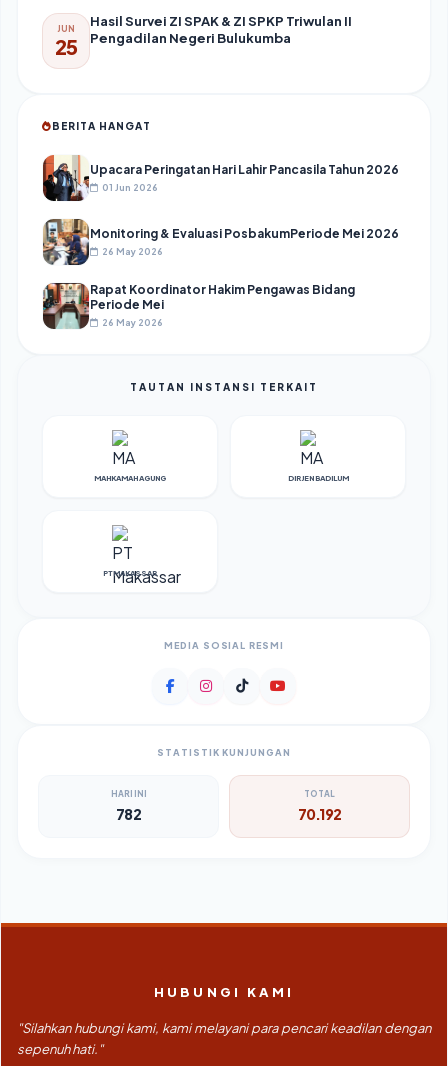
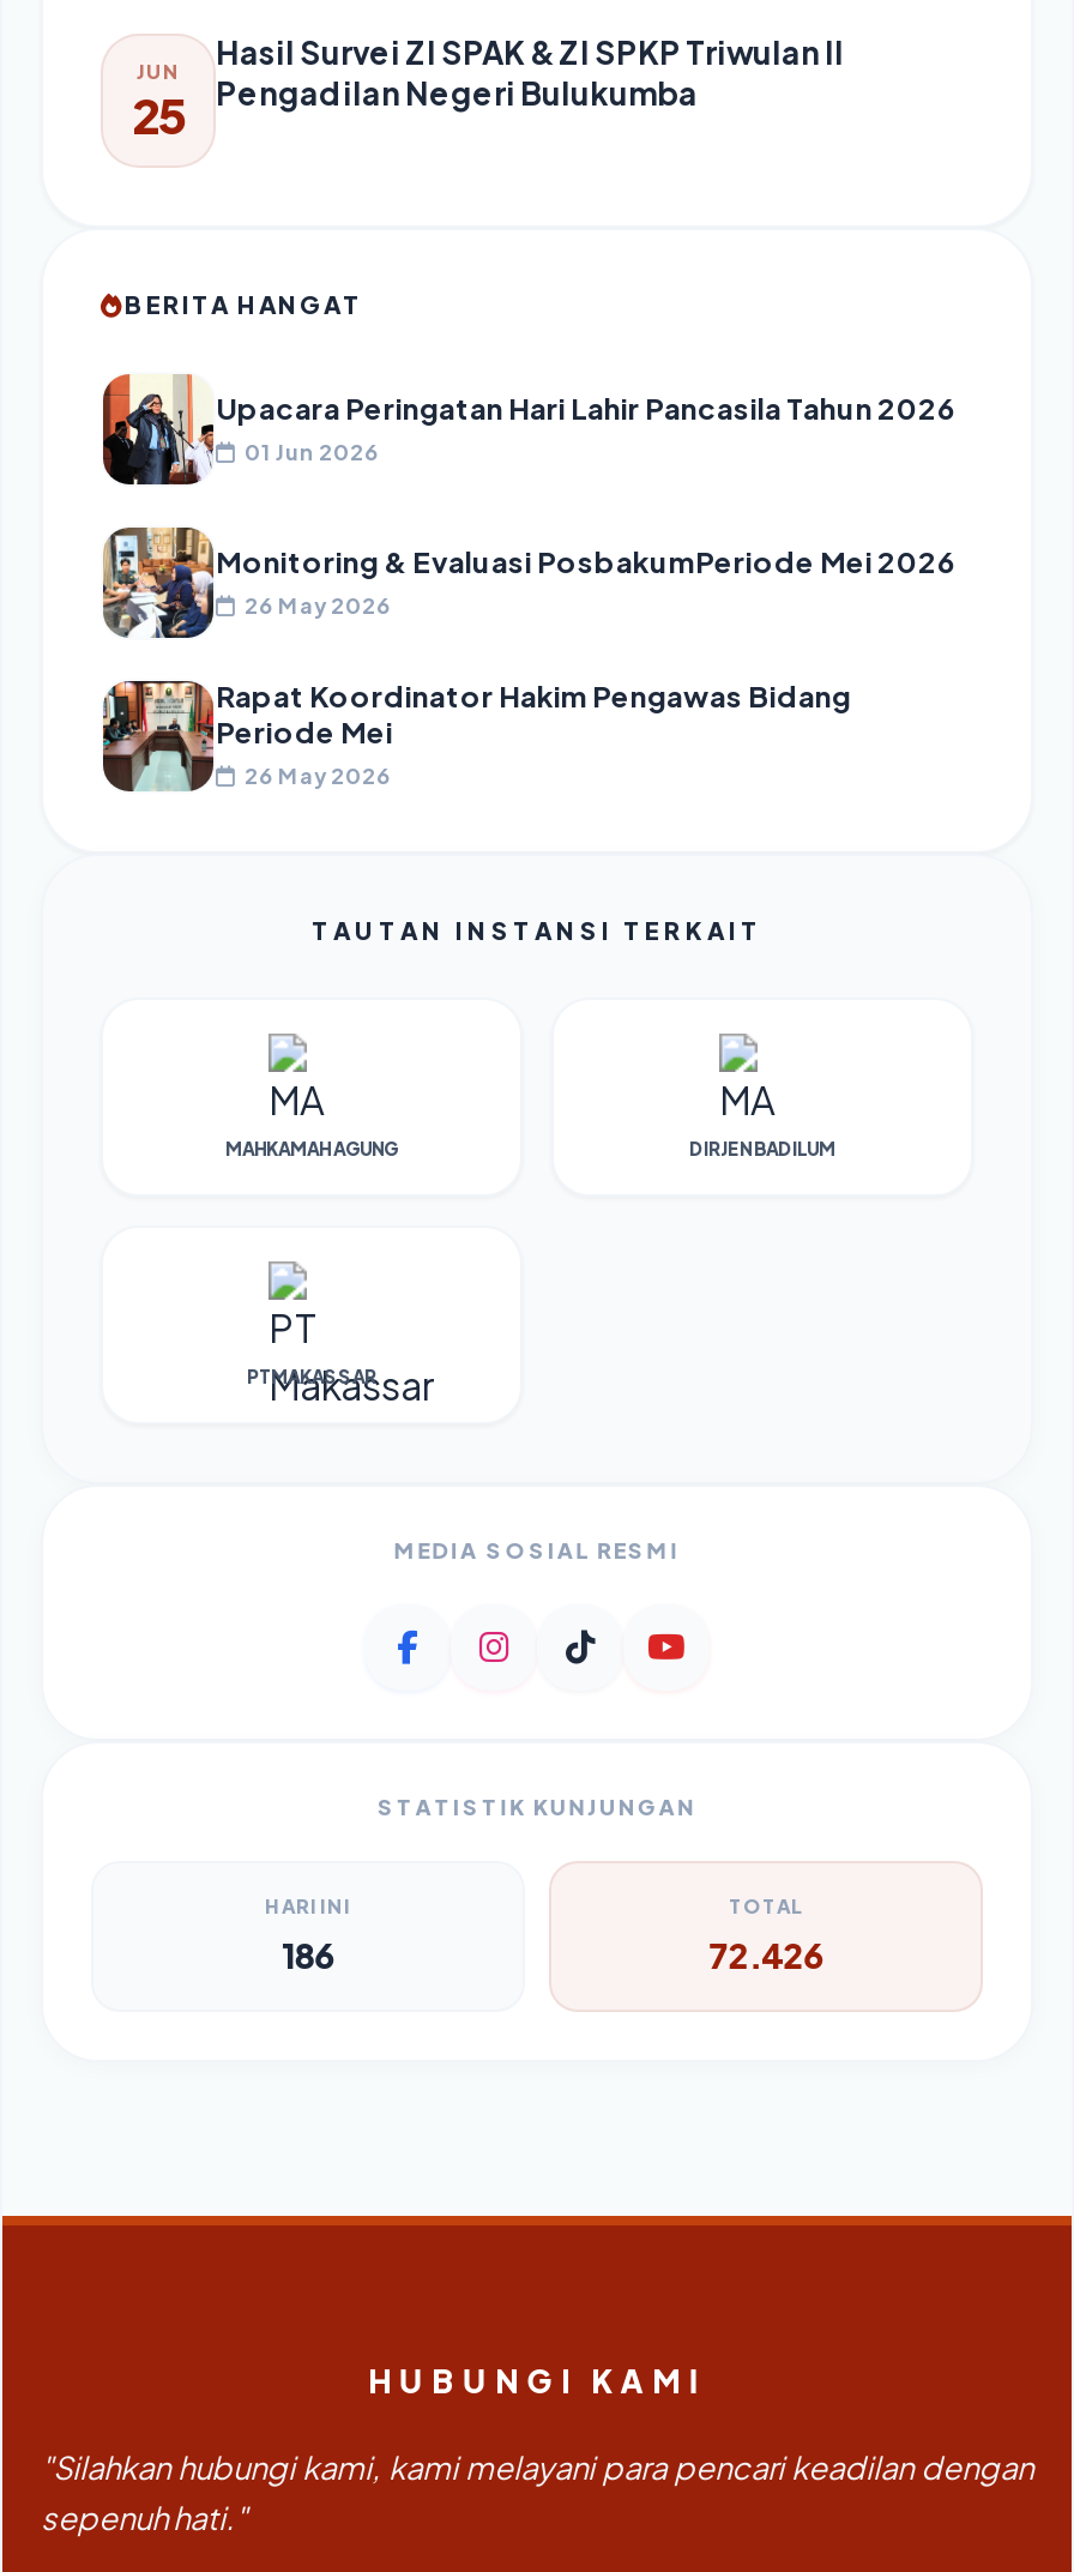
- 782
+ 186

- 70.192
+ 72.426
